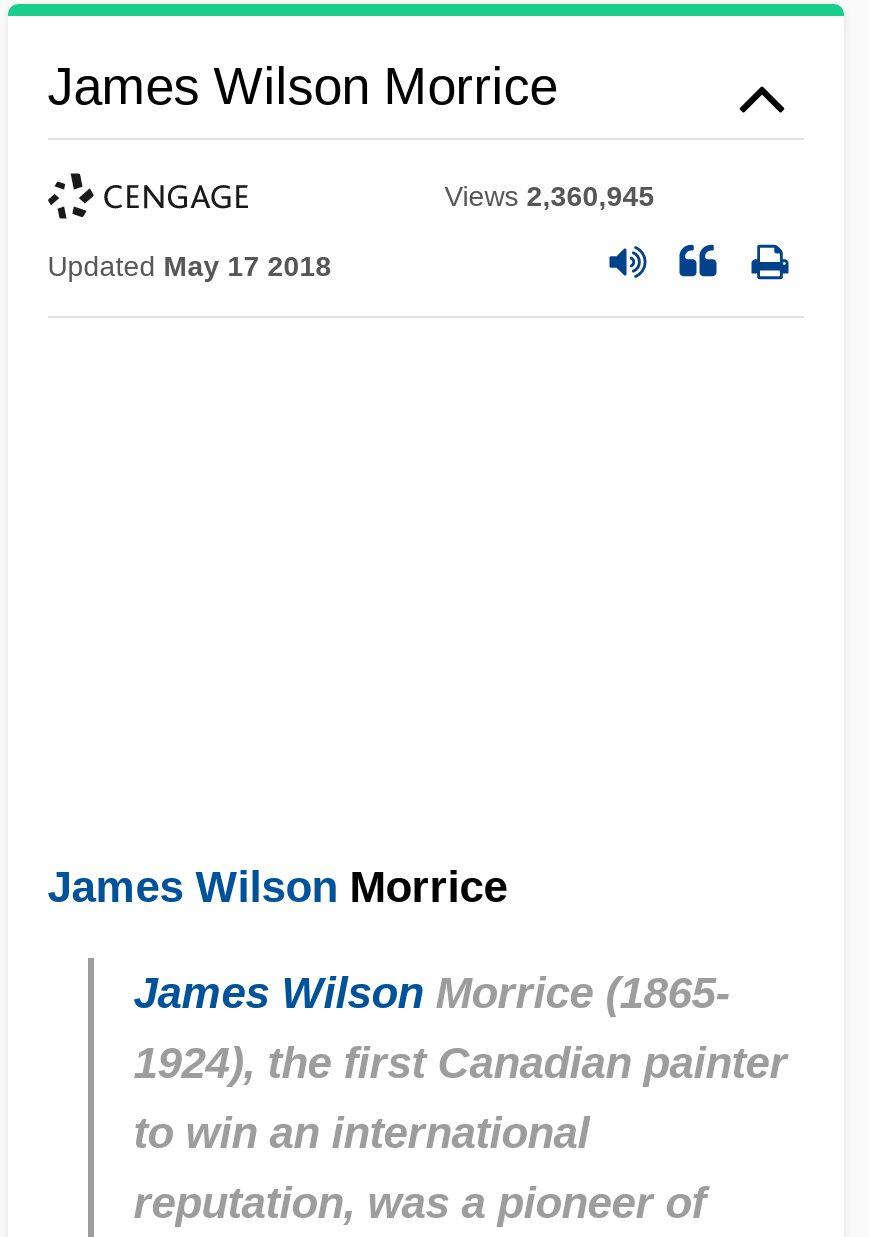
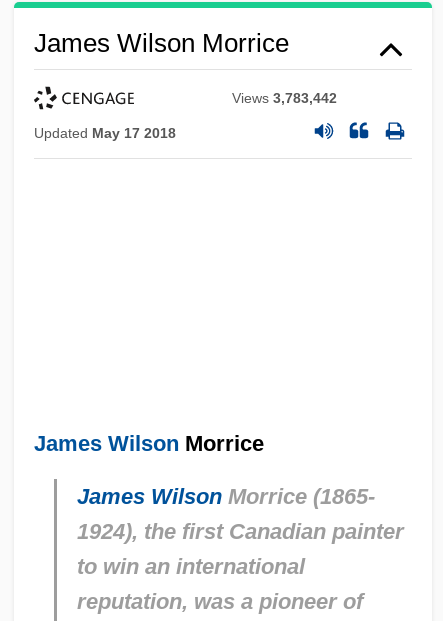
- Views 2,360,945
+ Views 3,783,442
